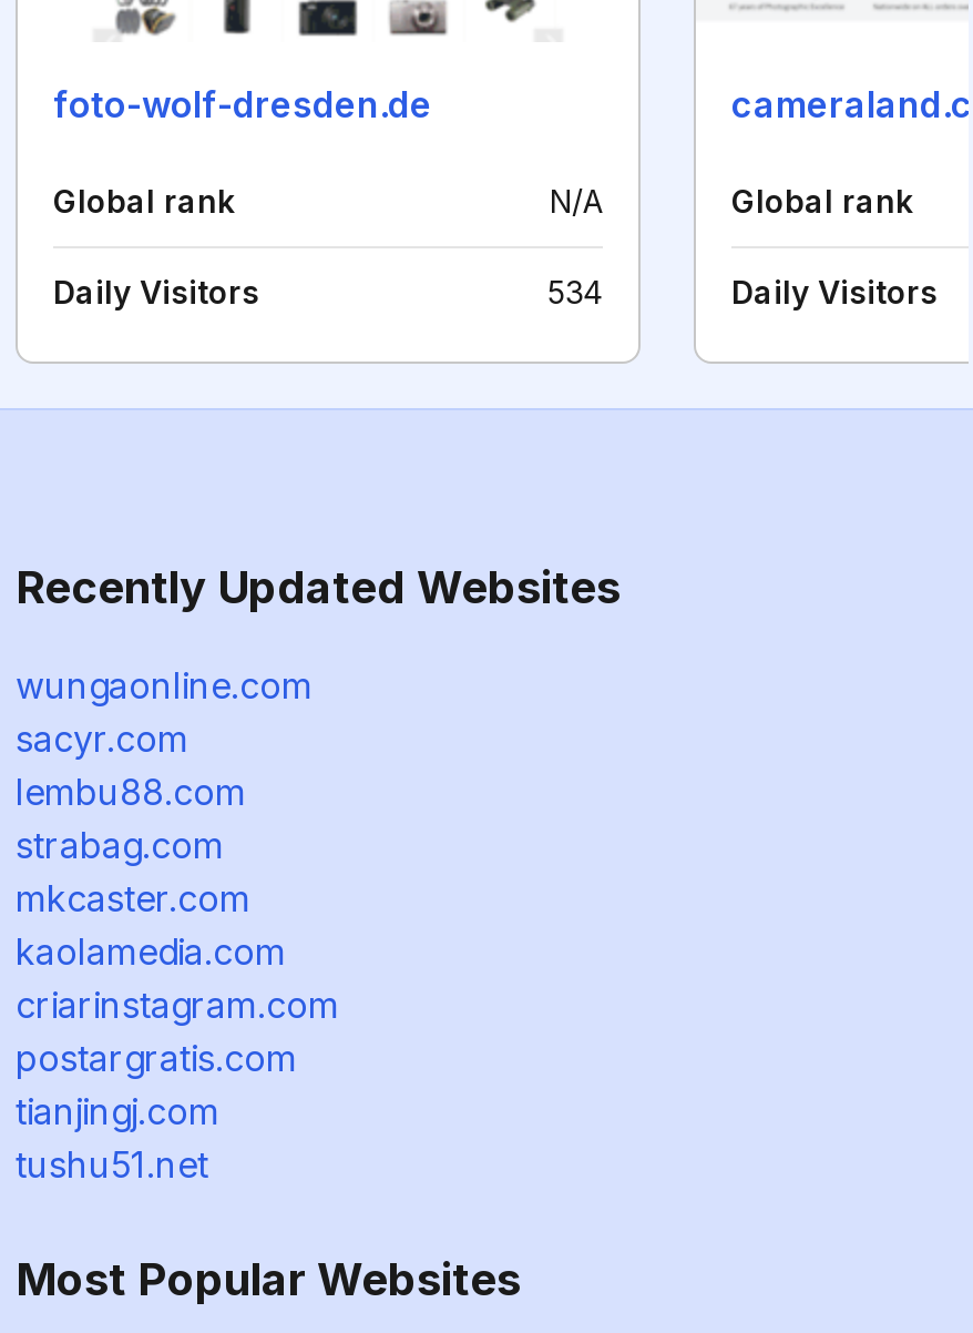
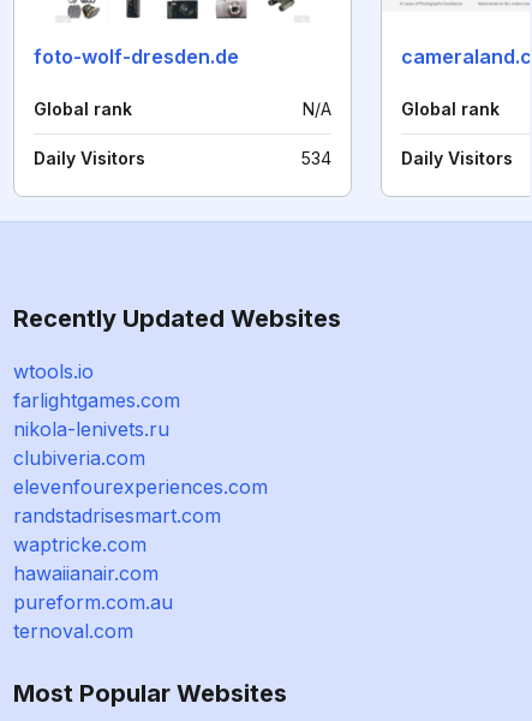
- wungaonline.com
- sacyr.com
- lembu88.com
- strabag.com
- mkcaster.com
- kaolamedia.com
- criarinstagram.com
- postargratis.com
- tianjingj.com
- tushu51.net
+ wtools.io
+ farlightgames.com
+ nikola-lenivets.ru
+ clubiveria.com
+ elevenfourexperiences.com
+ randstadrisesmart.com
+ waptricke.com
+ hawaiianair.com
+ pureform.com.au
+ ternoval.com
